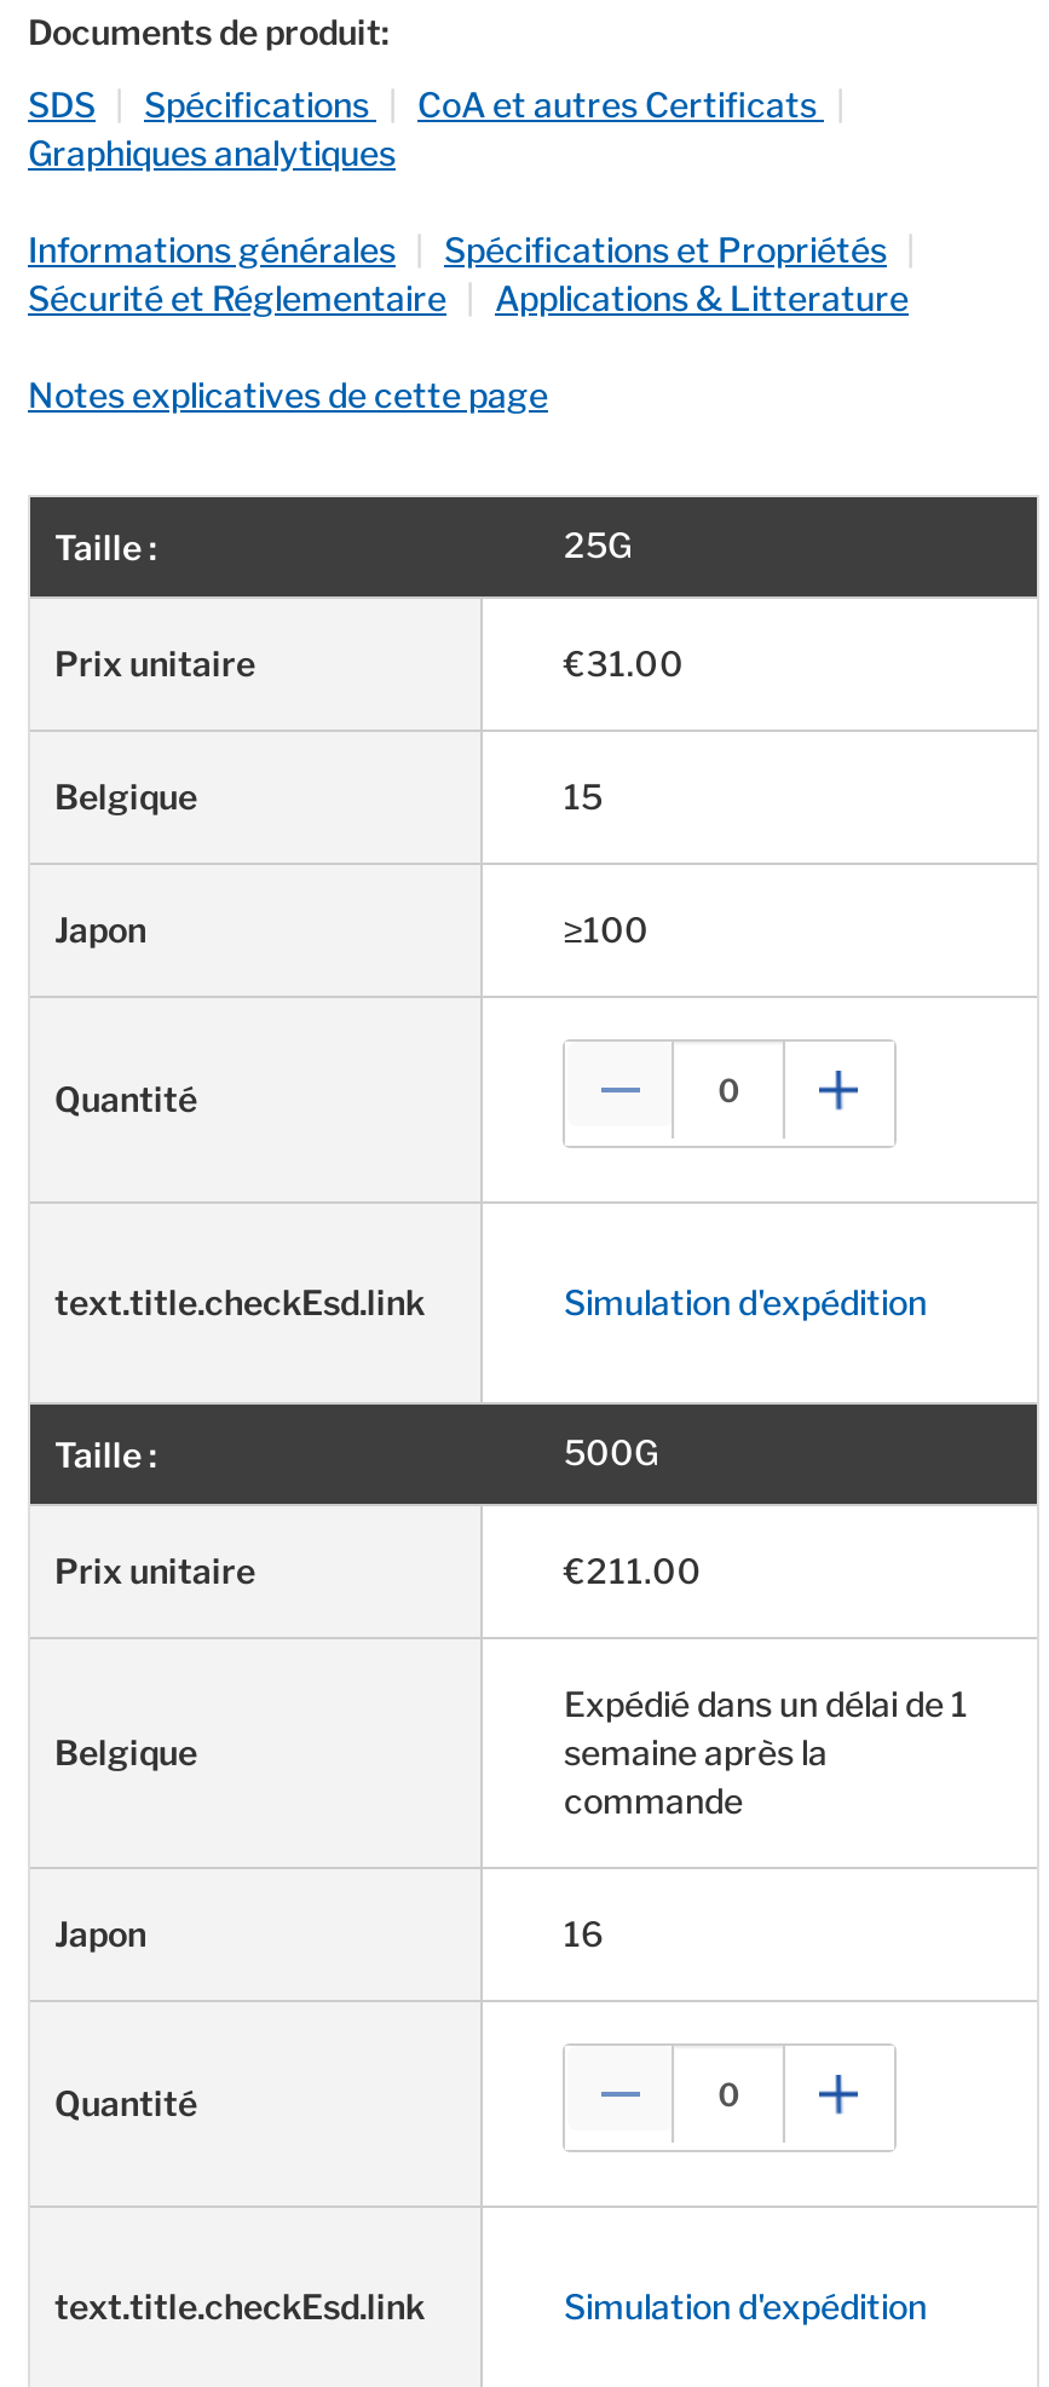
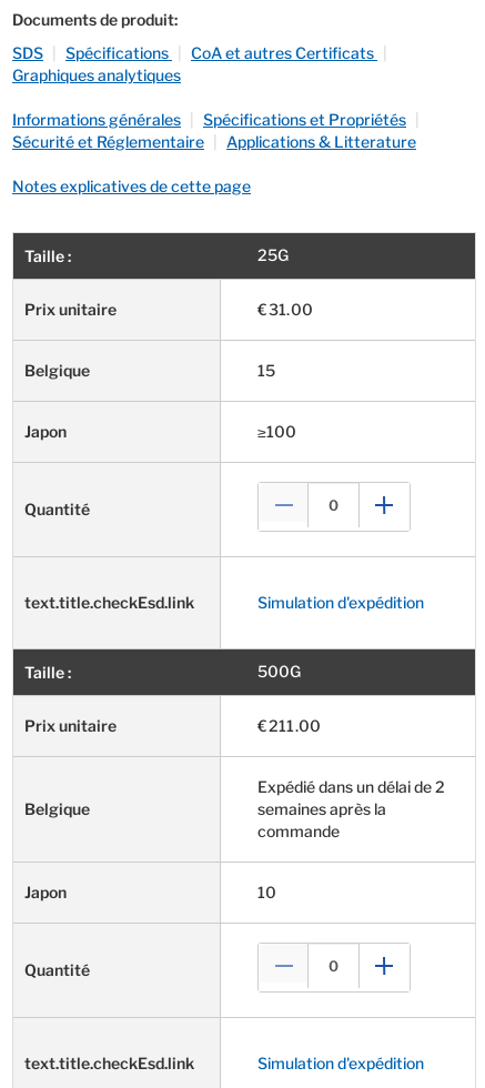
- Expédié dans un délai de 1
+ Expédié dans un délai de 2

- semaine après la
+ semaines après la

- 16
+ 10
